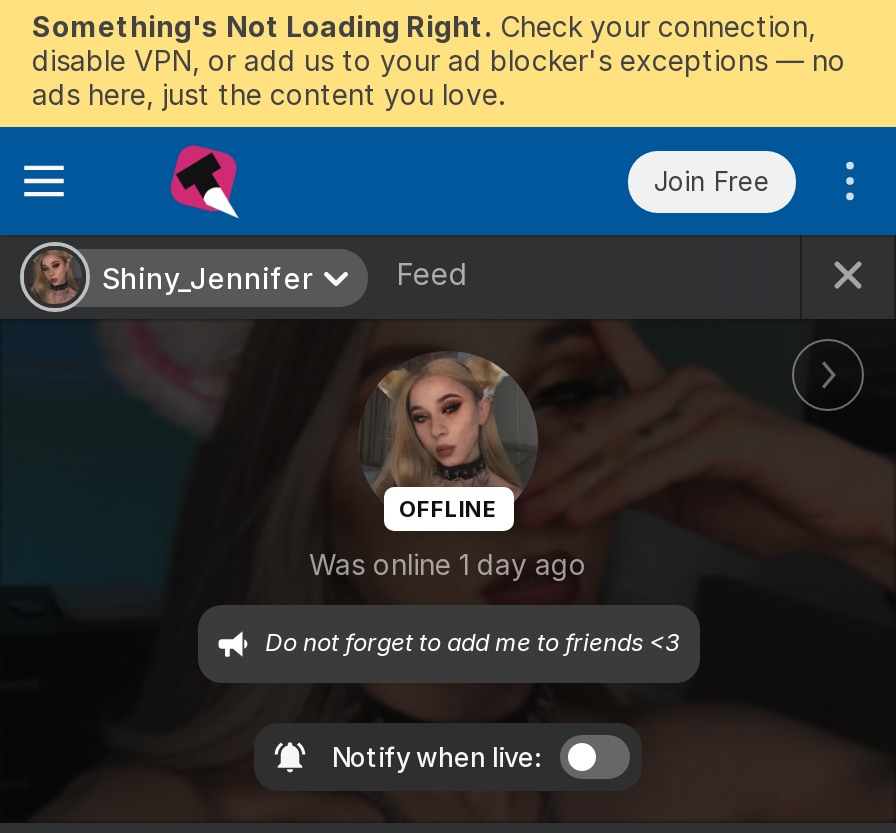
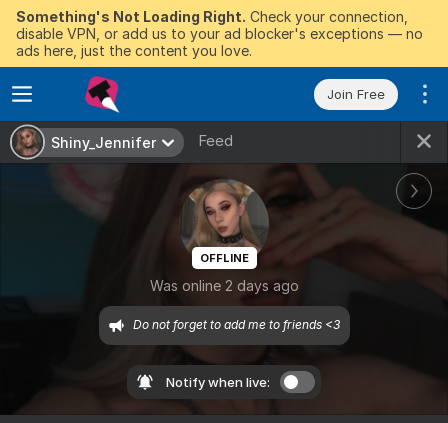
- Was online 1 day ago
+ Was online 2 days ago
